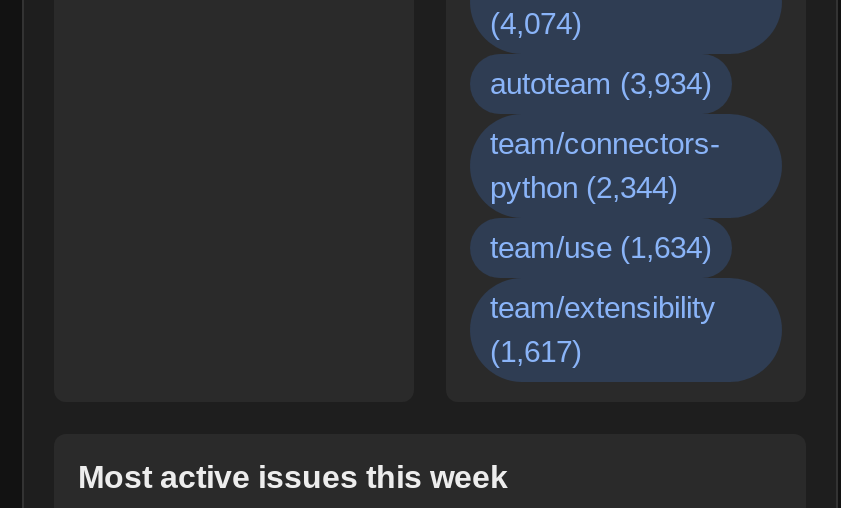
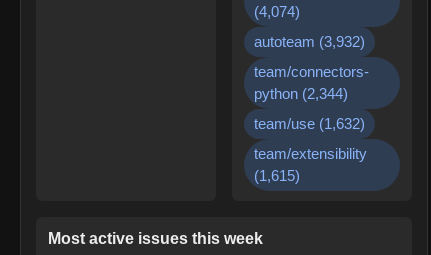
- autoteam (3,934)
+ autoteam (3,932)

- team/use (1,634)
+ team/use (1,632)

- (1,617)
+ (1,615)
